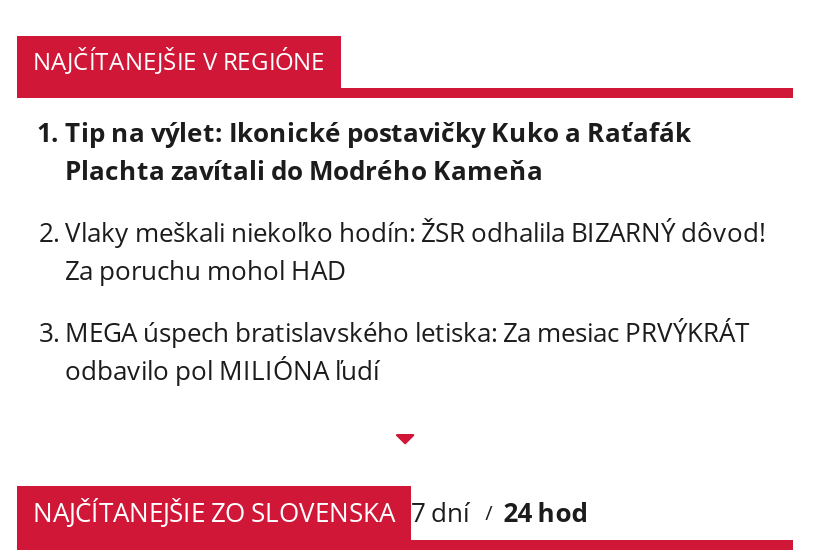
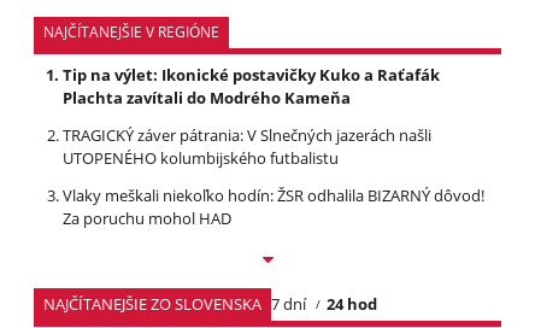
+ TRAGICKÝ záver pátrania: V Slnečných jazerách našli
+ UTOPENÉHO kolumbijského futbalistu

moved down: Vlaky meškali niekoľko hodín: ŽSR odhalila BIZARNÝ dôvod! | Za poruchu mohol HAD

- MEGA úspech bratislavského letiska: Za mesiac PRVÝKRÁT
- odbavilo pol MILIÓNA ľudí
